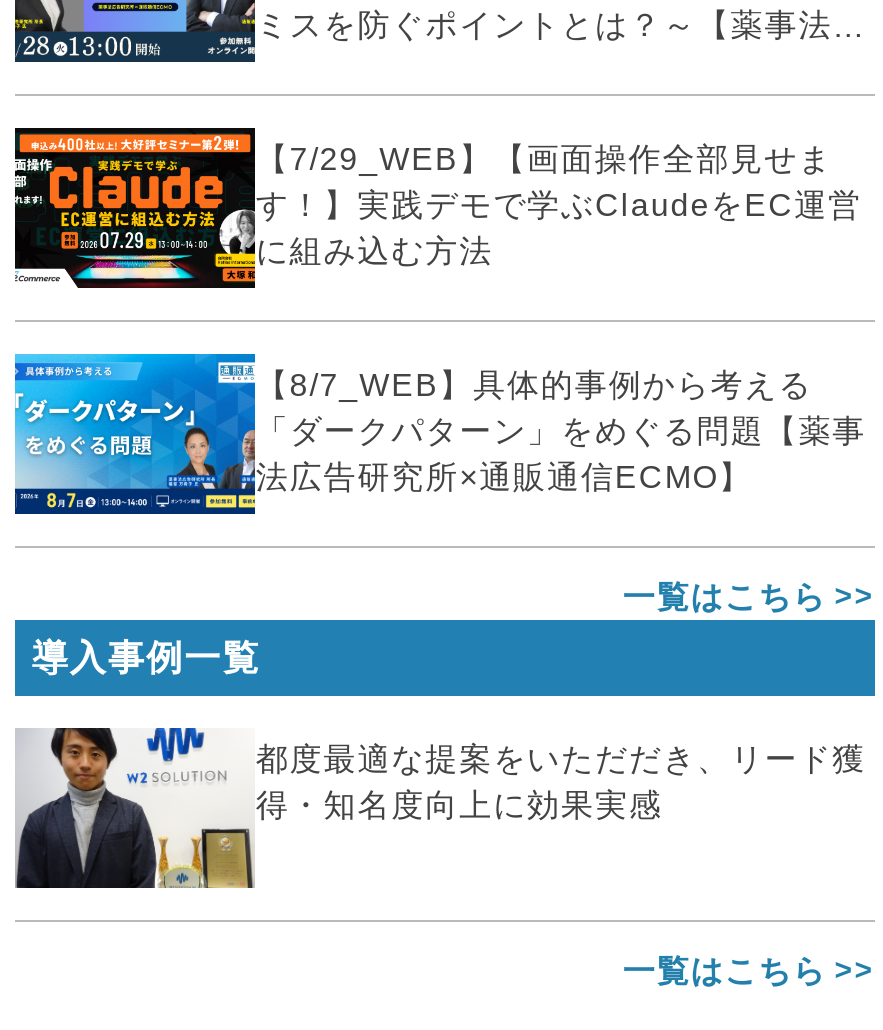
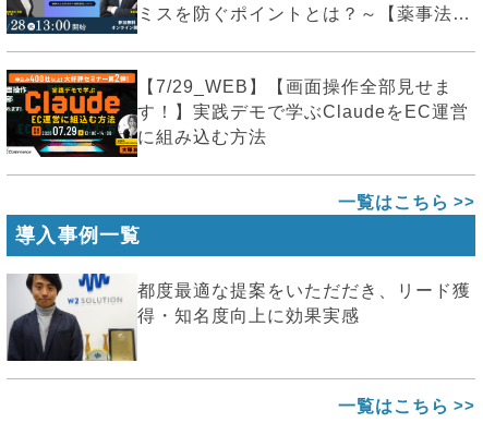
- [image]
- 【8/7_WEB】具体的事例から考える
- 「ダークパターン」をめぐる問題【薬事
- 法広告研究所×通販通信ECMO】
